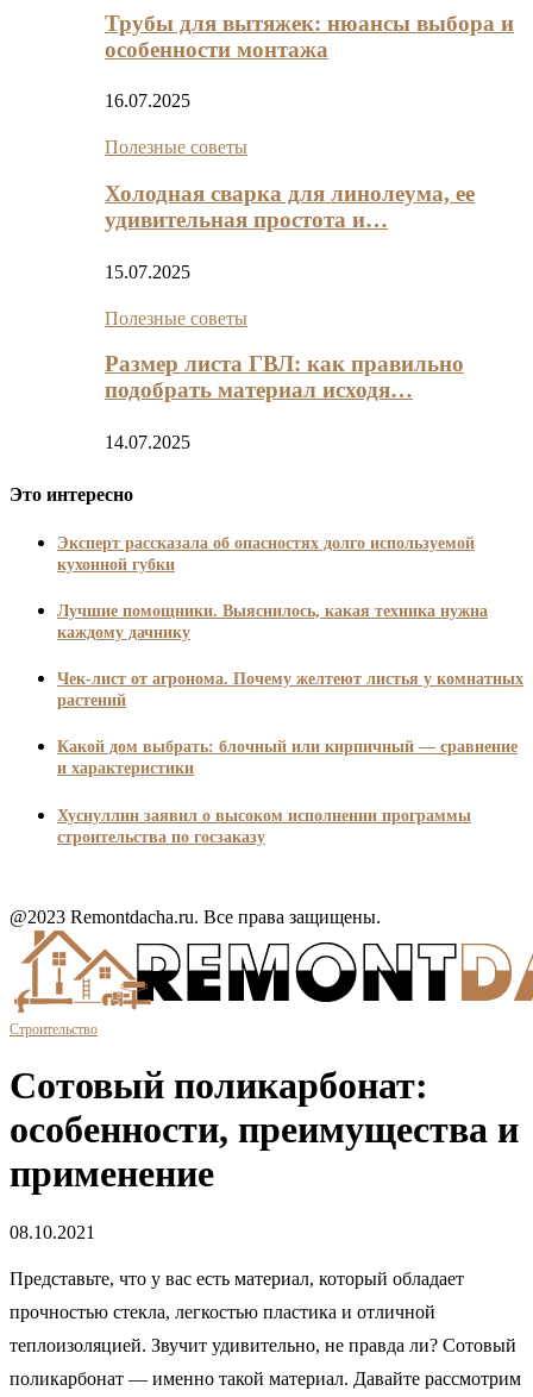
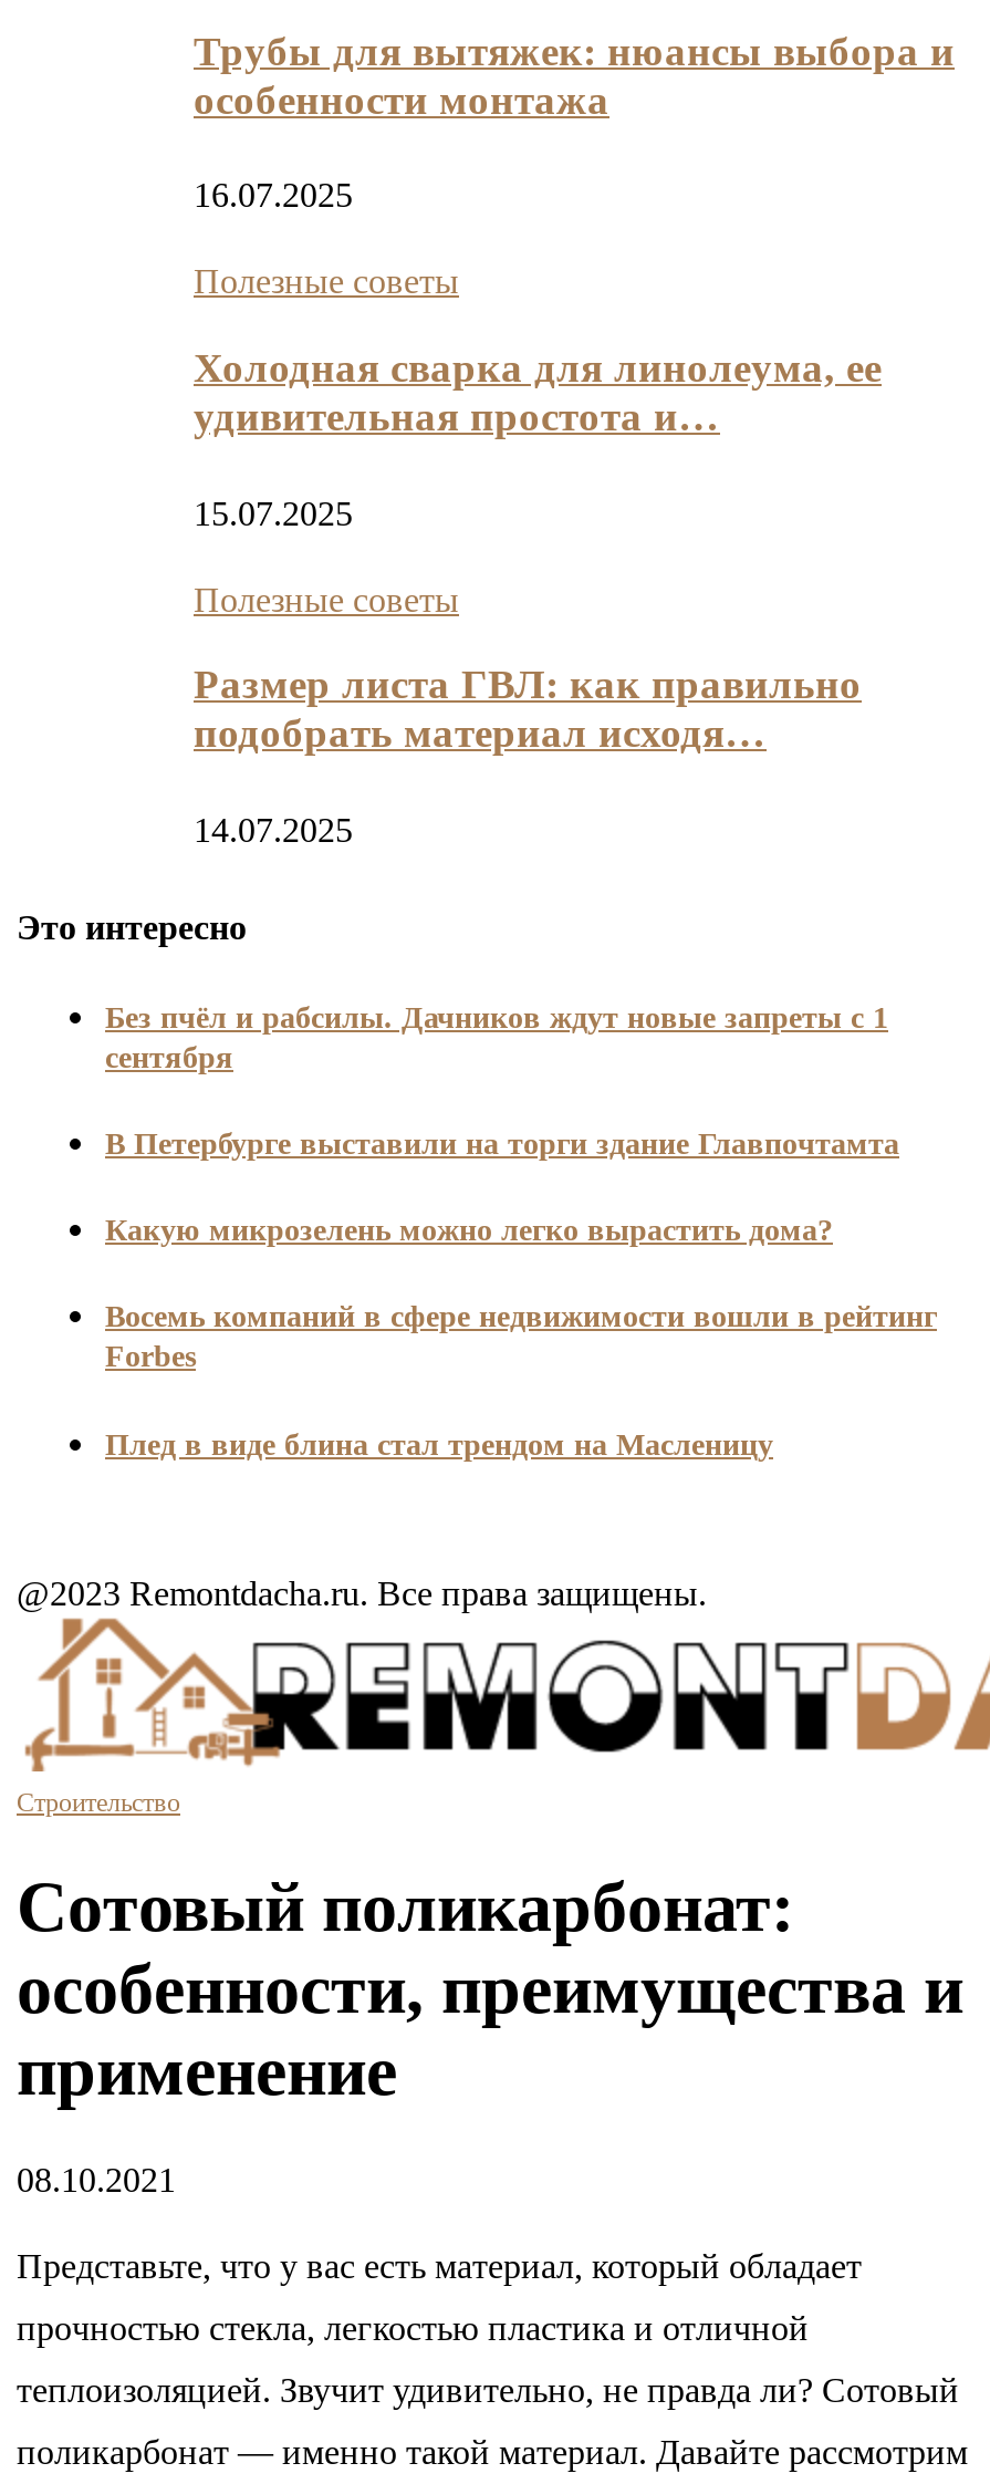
- Эксперт рассказала об опасностях долго используемой
- кухонной губки
+ Без пчёл и рабсилы. Дачников ждут новые запреты с 1
+ сентября

- Лучшие помощники. Выяснилось, какая техника нужна
- каждому дачнику
+ В Петербурге выставили на торги здание Главпочтамта

- Чек-лист от агронома. Почему желтеют листья у комнатных
- растений
+ Какую микрозелень можно легко вырастить дома?

- Какой дом выбрать: блочный или кирпичный — сравнение
- и характеристики
+ Восемь компаний в сфере недвижимости вошли в рейтинг
+ Forbes

- Хуснуллин заявил о высоком исполнении программы
- строительства по госзаказу
+ Плед в виде блина стал трендом на Масленицу
